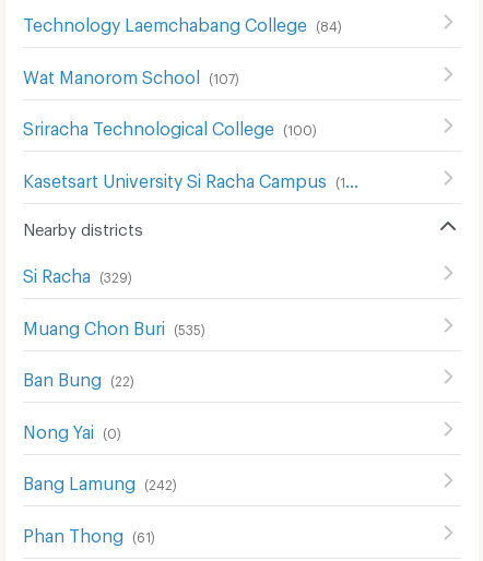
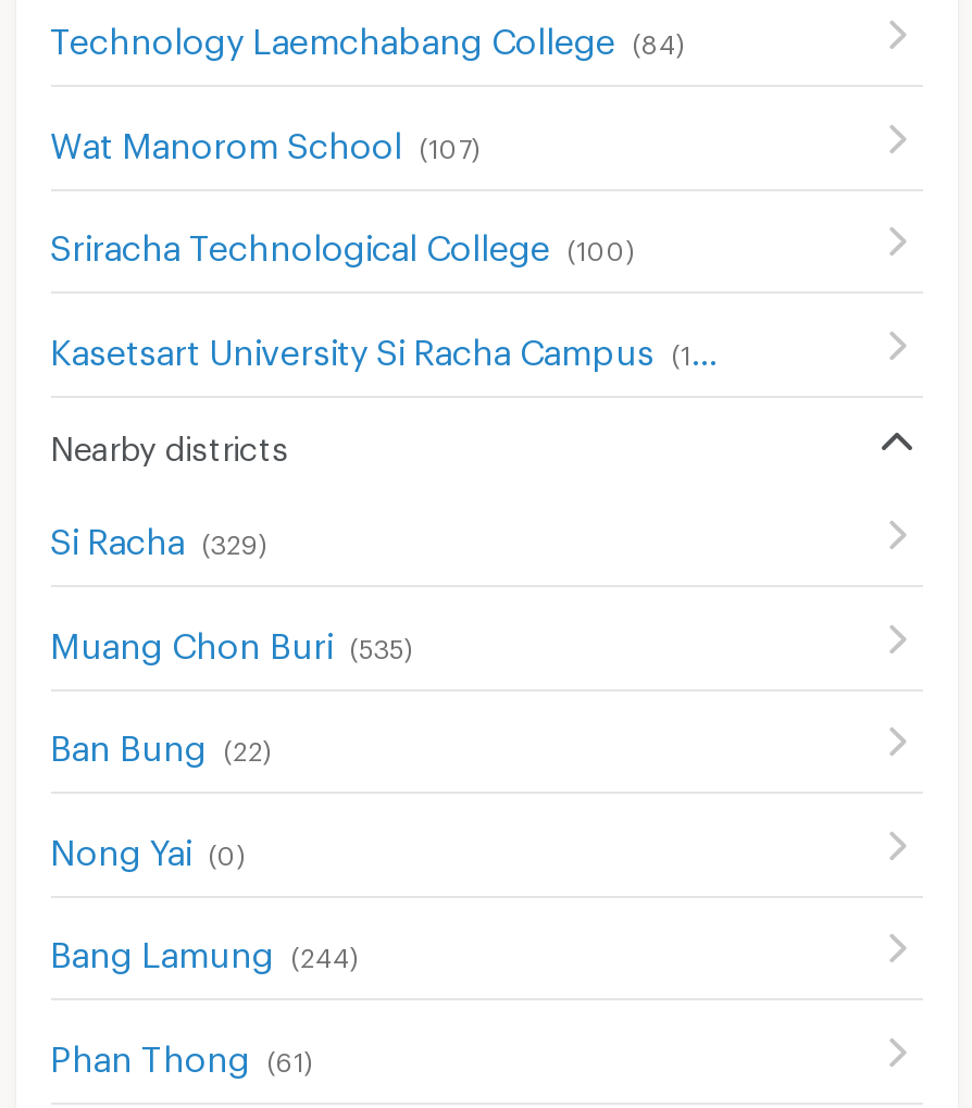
- (242)
+ (244)
